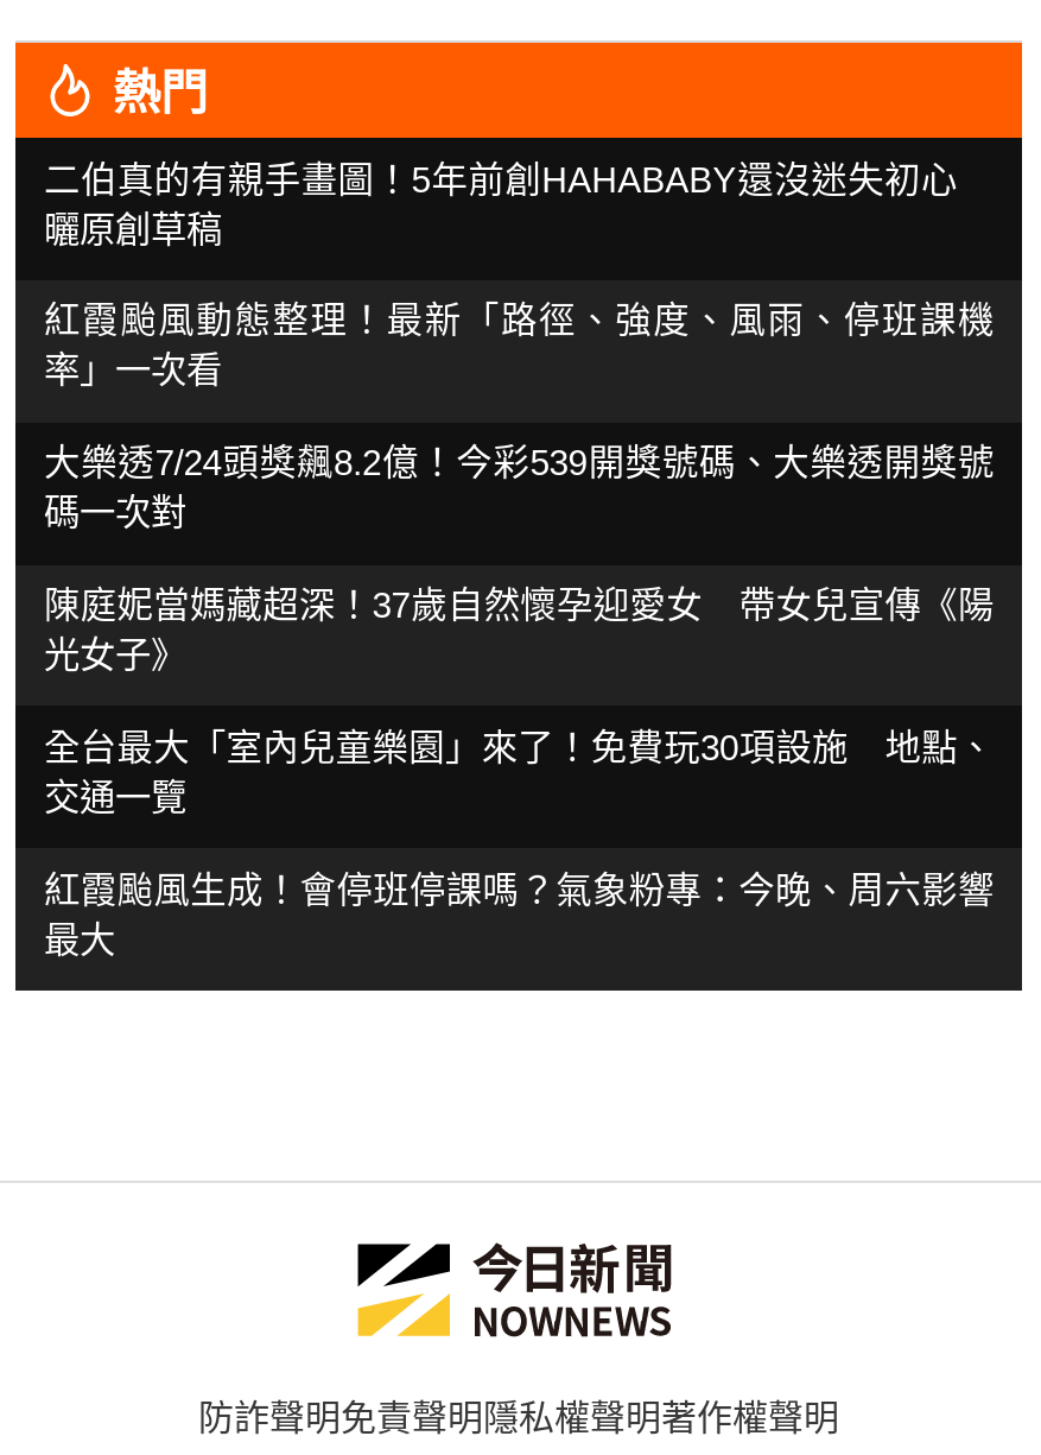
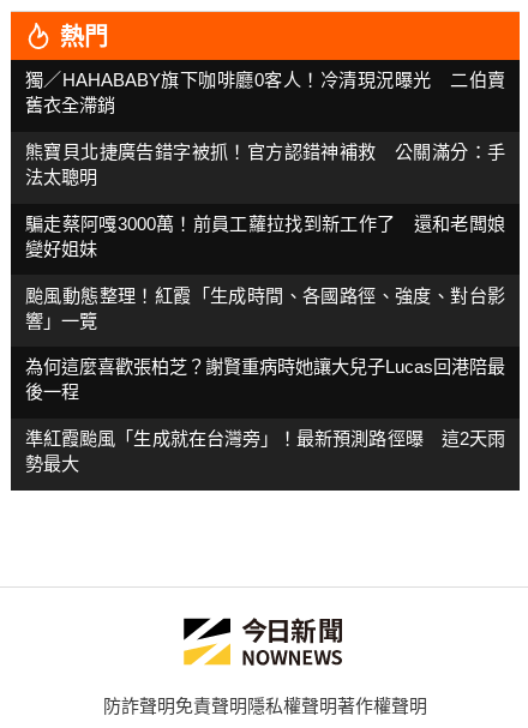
- 二伯真的有親手畫圖！5年前創HAHABABY還沒迷失初心
- 曬原創草稿
+ 獨／HAHABABY旗下咖啡廳0客人！冷清現況曝光 二伯賣
+ 舊衣全滯銷

- 紅霞颱風動態整理！最新「路徑、強度、風雨、停班課機
- 率」一次看
+ 熊寶貝北捷廣告錯字被抓！官方認錯神補救 公關滿分：手
+ 法太聰明

- 大樂透7/24頭獎飆8.2億！今彩539開獎號碼、大樂透開獎號
- 碼一次對
+ 騙走蔡阿嘎3000萬！前員工蘿拉找到新工作了 還和老闆娘
+ 變好姐妹

- 陳庭妮當媽藏超深！37歲自然懷孕迎愛女 帶女兒宣傳《陽
- 光女子》
+ 颱風動態整理！紅霞「生成時間、各國路徑、強度、對台影
+ 響」一覽

- 全台最大「室內兒童樂園」來了！免費玩30項設施 地點、
- 交通一覽
+ 為何這麼喜歡張柏芝？謝賢重病時她讓大兒子Lucas回港陪最
+ 後一程

- 紅霞颱風生成！會停班停課嗎？氣象粉專：今晚、周六影響
- 最大
+ 準紅霞颱風「生成就在台灣旁」！最新預測路徑曝 這2天雨
+ 勢最大
